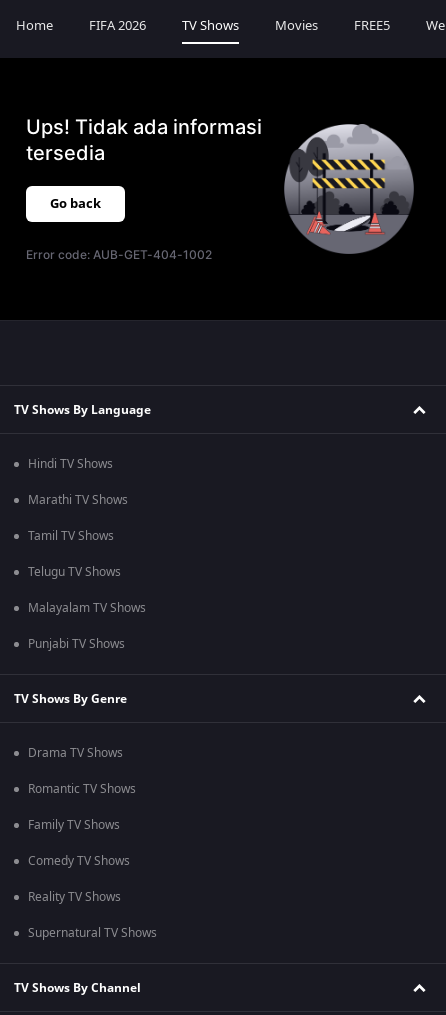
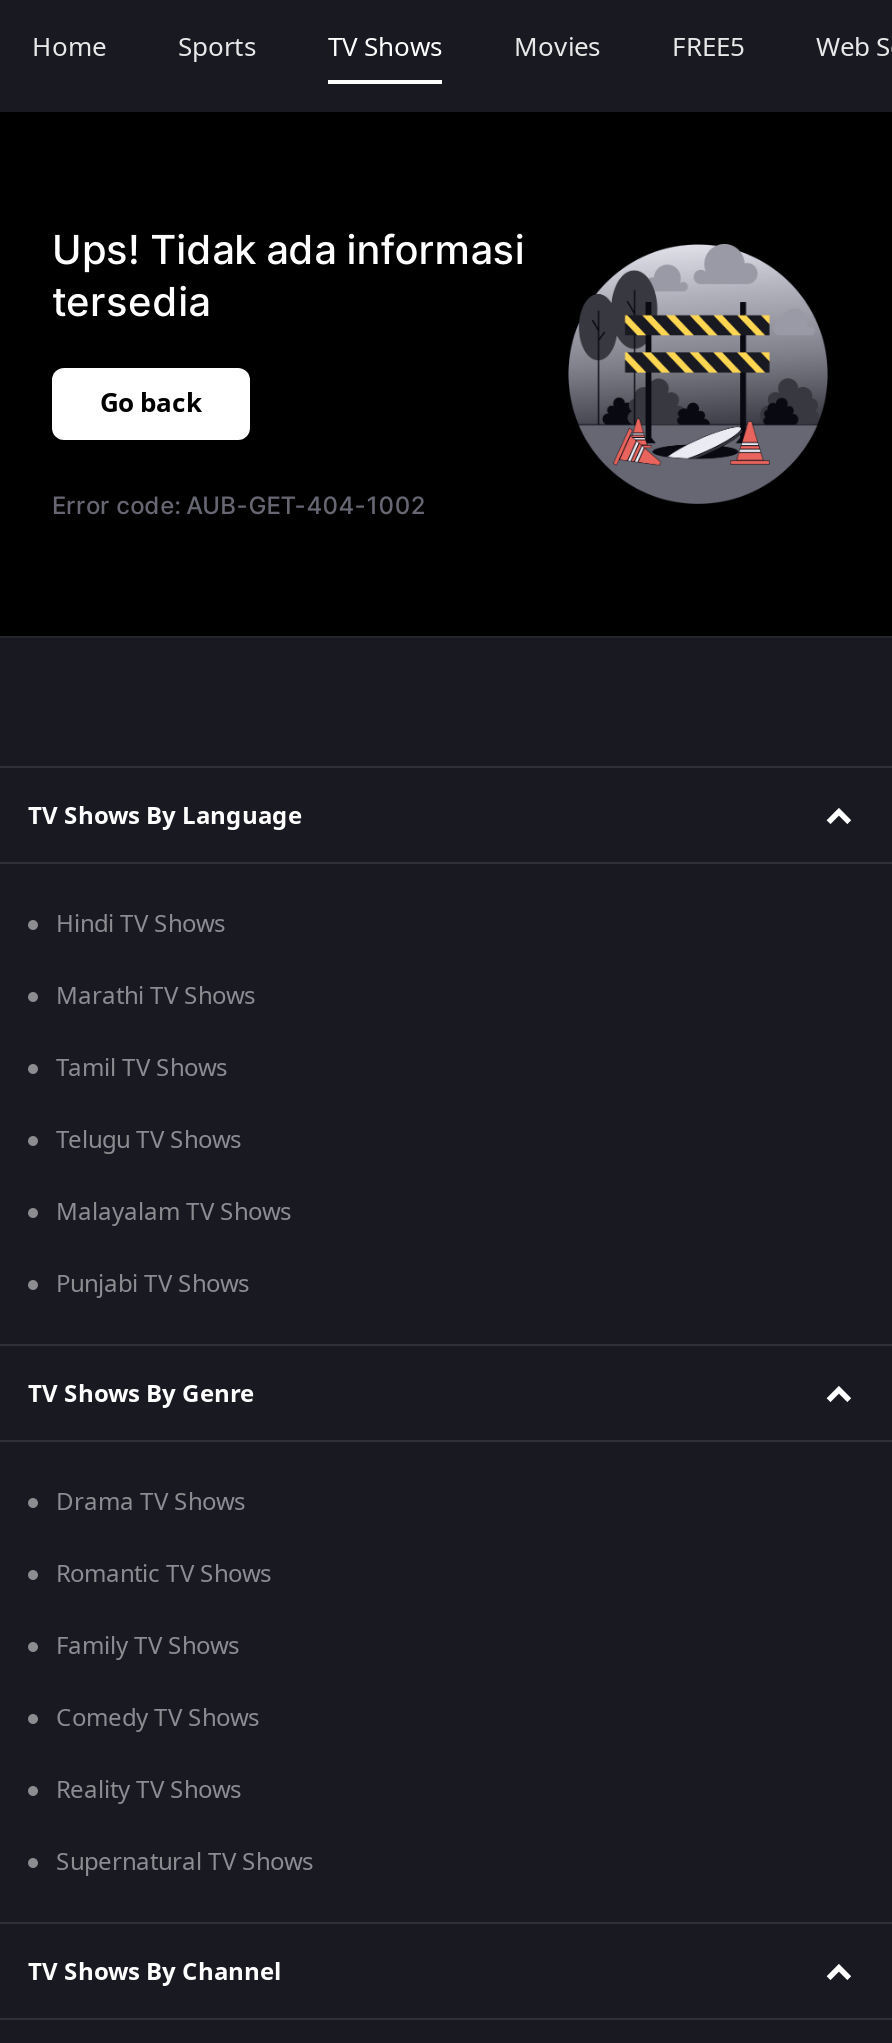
- FIFA 2026
+ Sports
